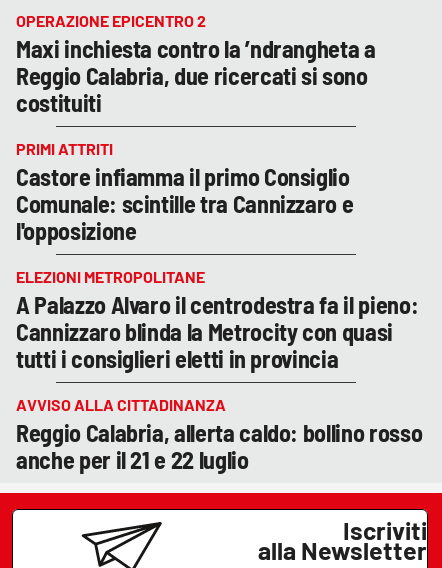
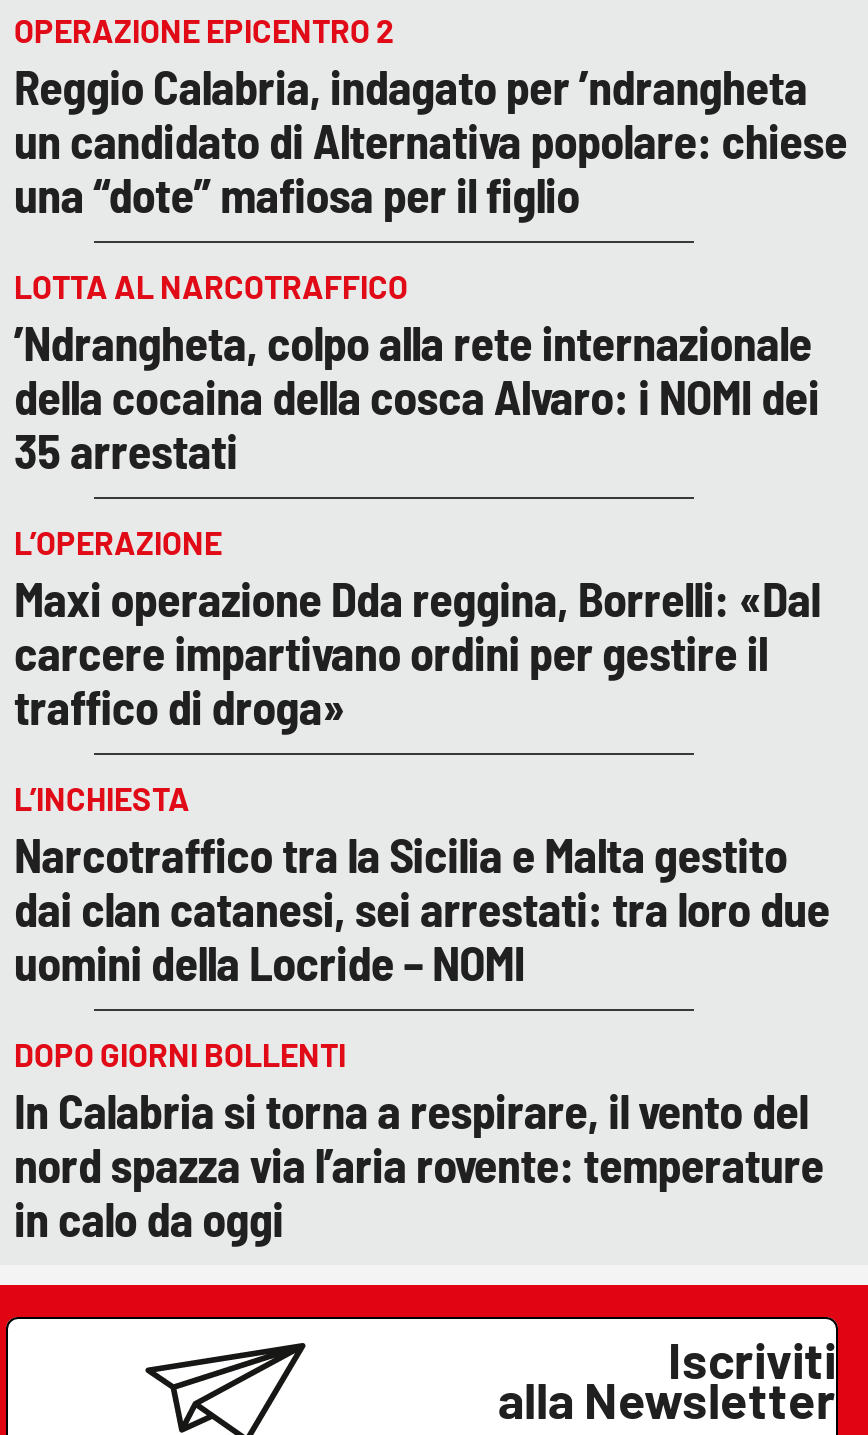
- Maxi inchiesta contro la ’ndrangheta a
- Reggio Calabria, due ricercati si sono
- costituiti
- PRIMI ATTRITI
- Castore infiamma il primo Consiglio
- Comunale: scintille tra Cannizzaro e
- l'opposizione
- ELEZIONI METROPOLITANE
- A Palazzo Alvaro il centrodestra fa il pieno:
- Cannizzaro blinda la Metrocity con quasi
- tutti i consiglieri eletti in provincia
- AVVISO ALLA CITTADINANZA
- Reggio Calabria, allerta caldo: bollino rosso
- anche per il 21 e 22 luglio
+ Reggio Calabria, indagato per ’ndrangheta
+ un candidato di Alternativa popolare: chiese
+ una “dote” mafiosa per il figlio
+ LOTTA AL NARCOTRAFFICO
+ ’Ndrangheta, colpo alla rete internazionale
+ della cocaina della cosca Alvaro: i NOMI dei
+ 35 arrestati
+ L’OPERAZIONE
+ Maxi operazione Dda reggina, Borrelli: «Dal
+ carcere impartivano ordini per gestire il
+ traffico di droga»
+ L’INCHIESTA
+ Narcotraffico tra la Sicilia e Malta gestito
+ dai clan catanesi, sei arrestati: tra loro due
+ uomini della Locride – NOMI
+ DOPO GIORNI BOLLENTI
+ In Calabria si torna a respirare, il vento del
+ nord spazza via l’aria rovente: temperature
+ in calo da oggi
